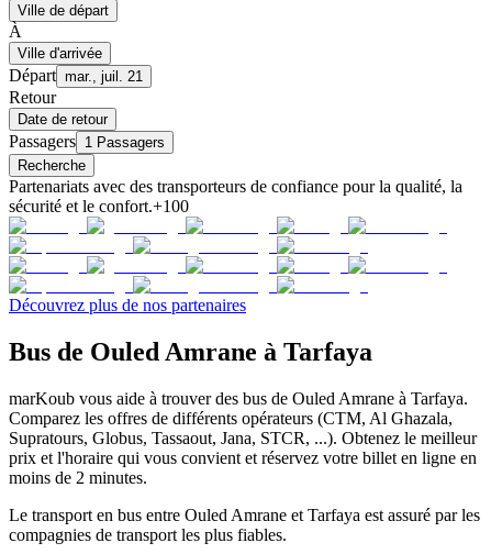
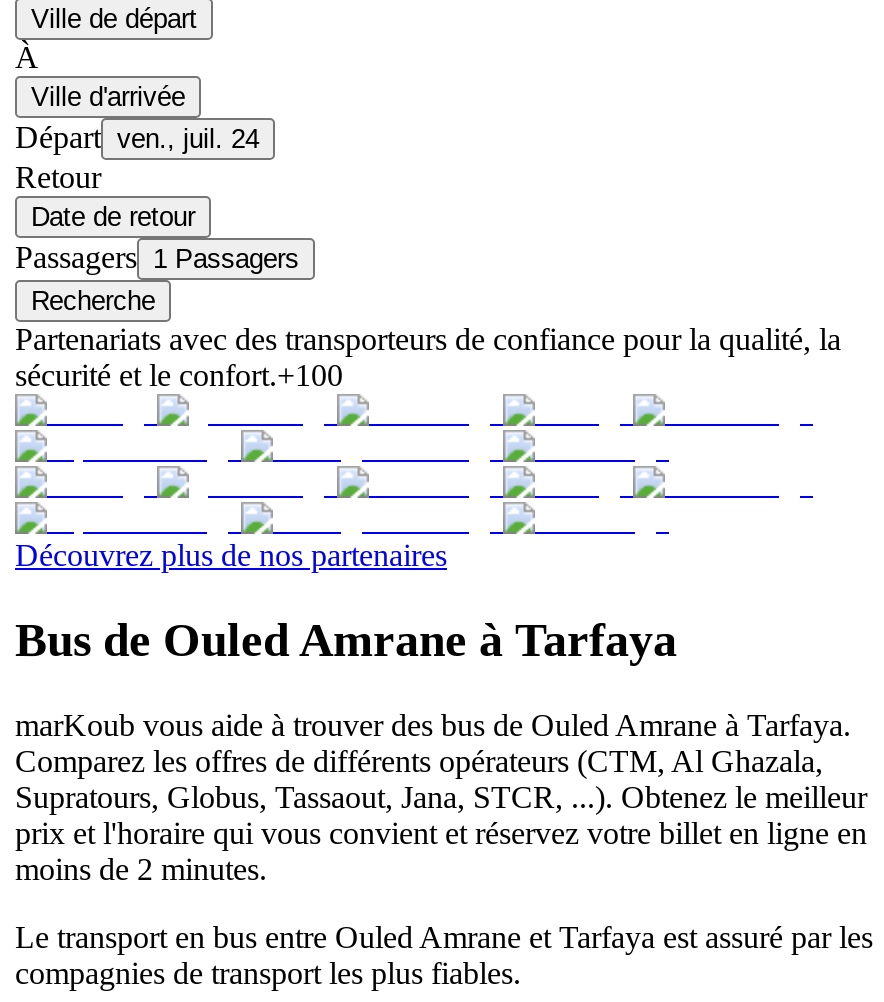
- Départ mar., juil. 21
+ Départ ven., juil. 24
